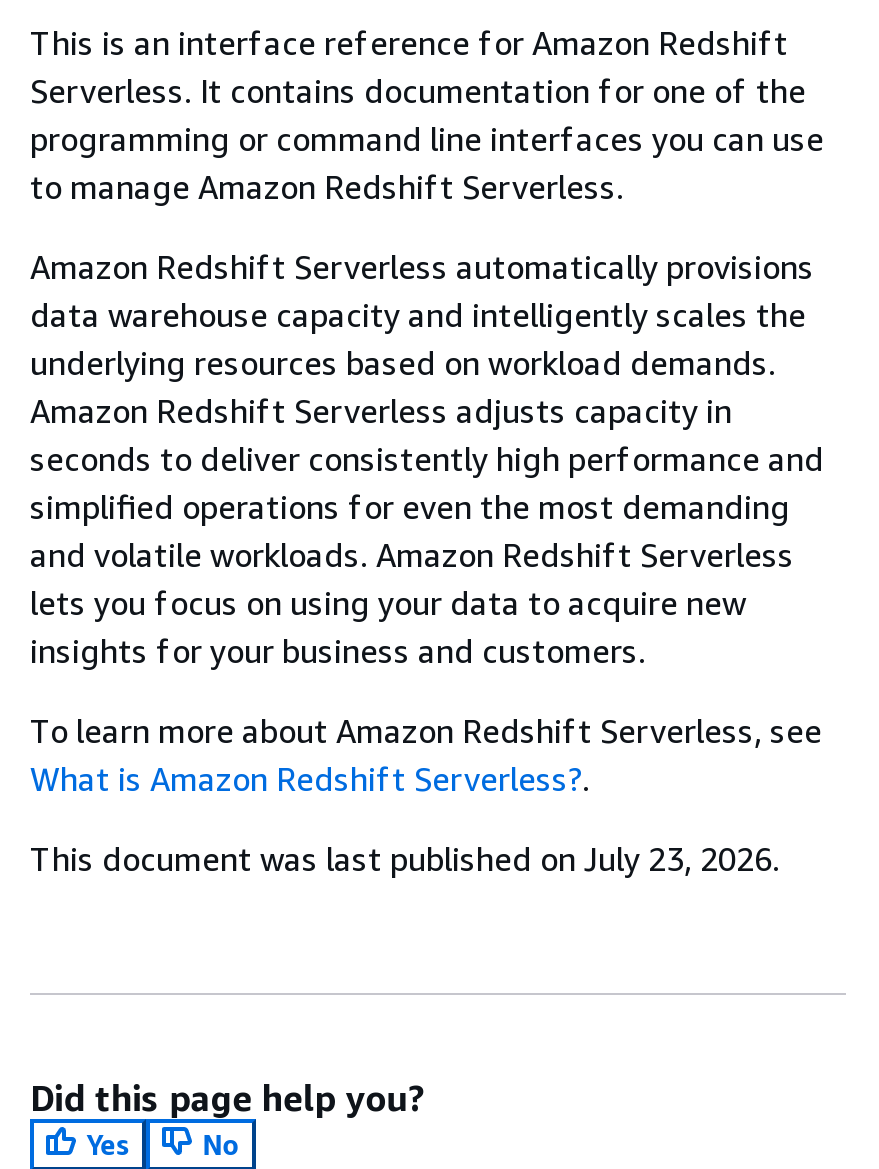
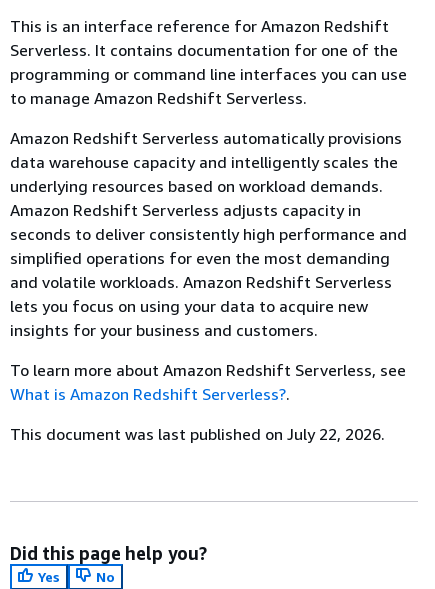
- This document was last published on July 23, 2026.
+ This document was last published on July 22, 2026.
